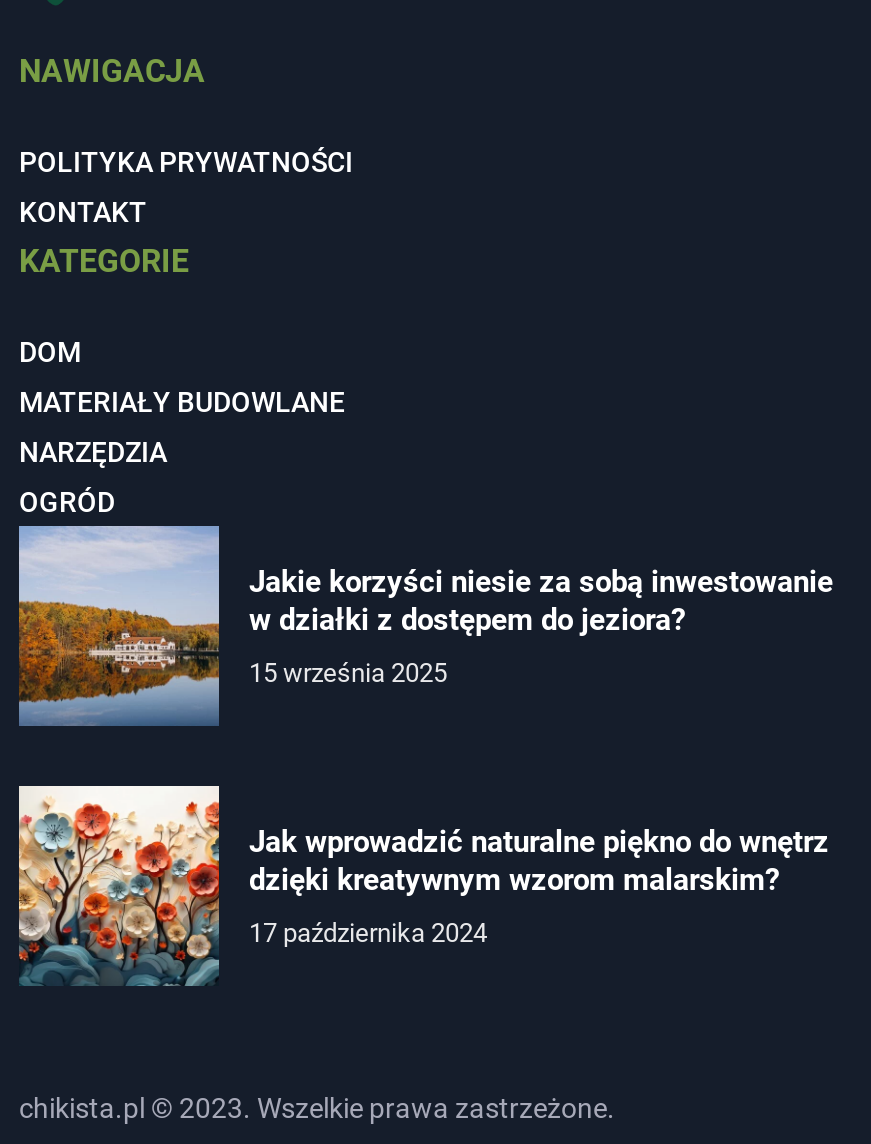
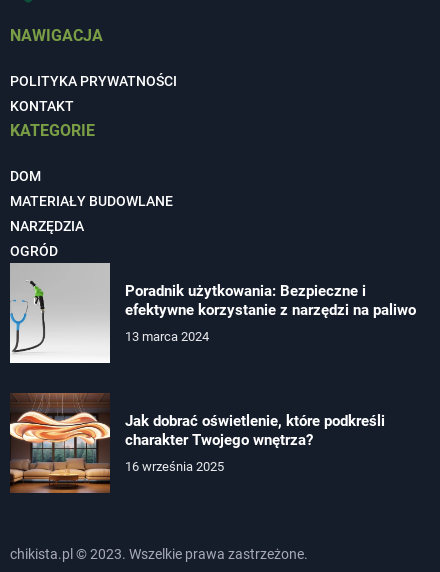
- [image]
- Jakie korzyści niesie za sobą inwestowanie
- w działki z dostępem do jeziora?
+ [image]
+ Poradnik użytkowania: Bezpieczne i
+ efektywne korzystanie z narzędzi na paliwo

- 15 września 2025
+ 13 marca 2024

- [image]
- Jak wprowadzić naturalne piękno do wnętrz
- dzięki kreatywnym wzorom malarskim?
+ [image]
+ Jak dobrać oświetlenie, które podkreśli
+ charakter Twojego wnętrza?

- 17 października 2024
+ 16 września 2025
